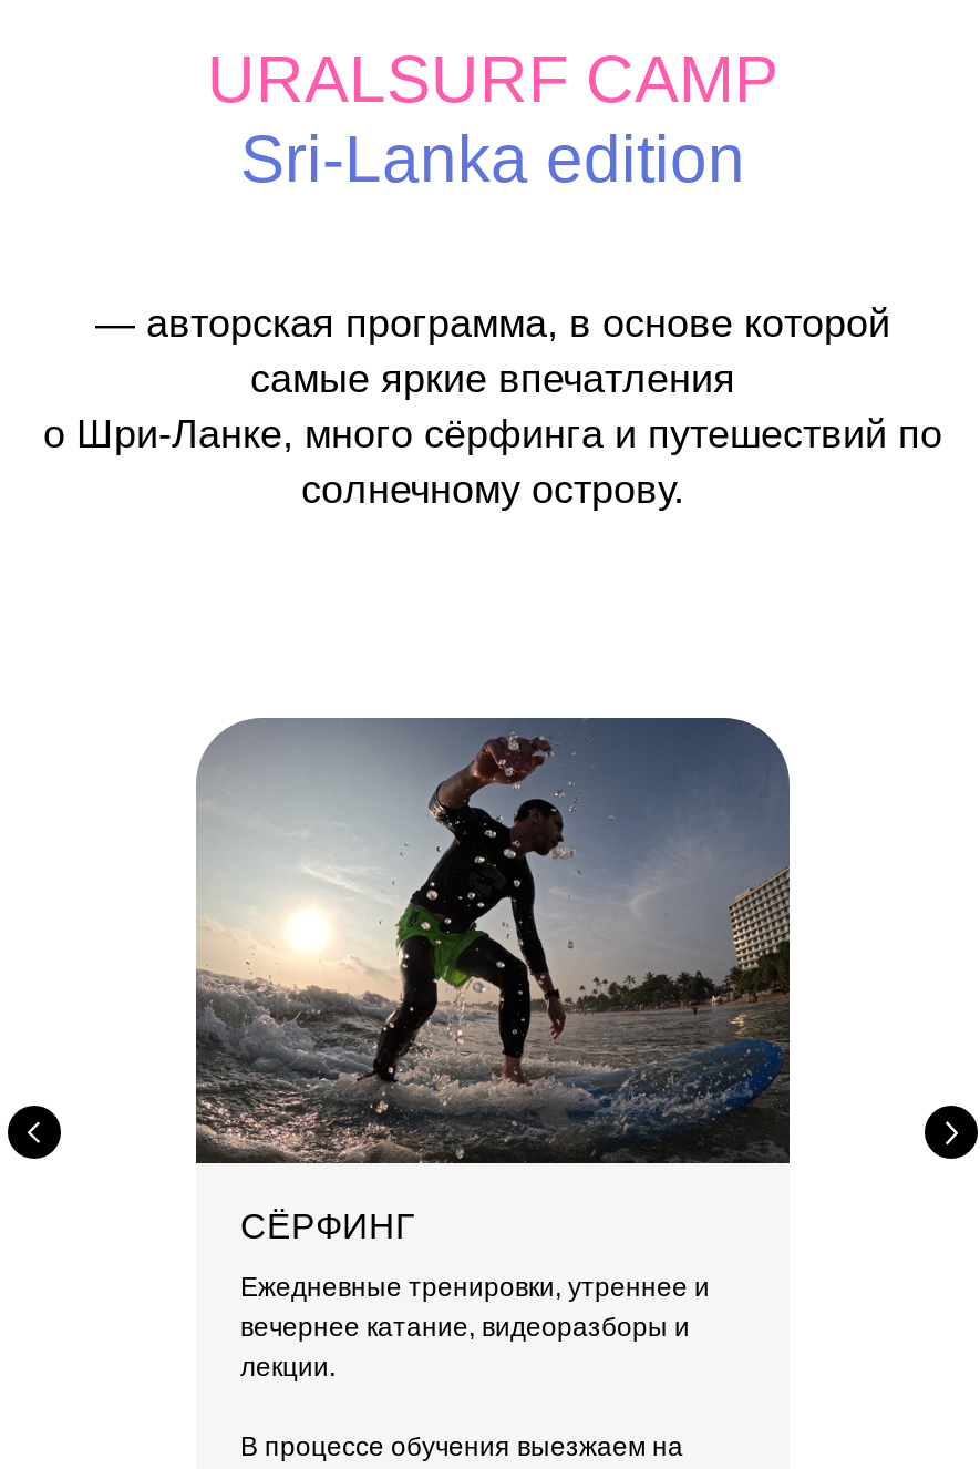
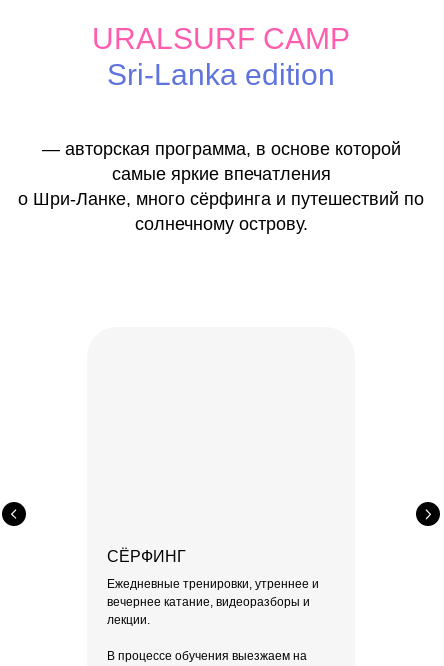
- [image]
